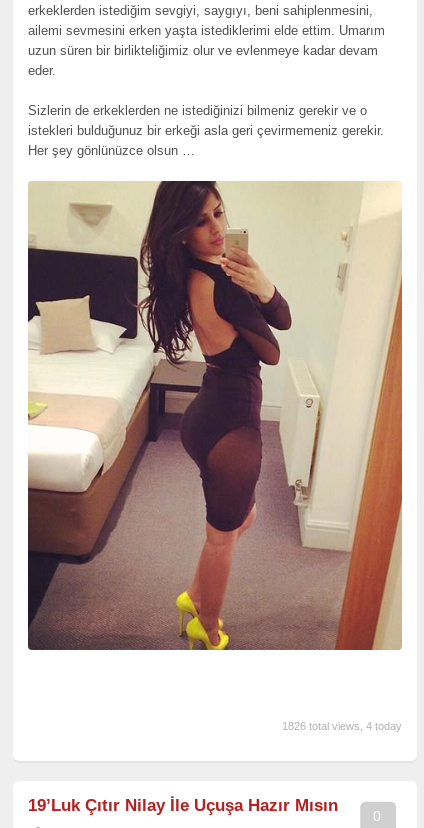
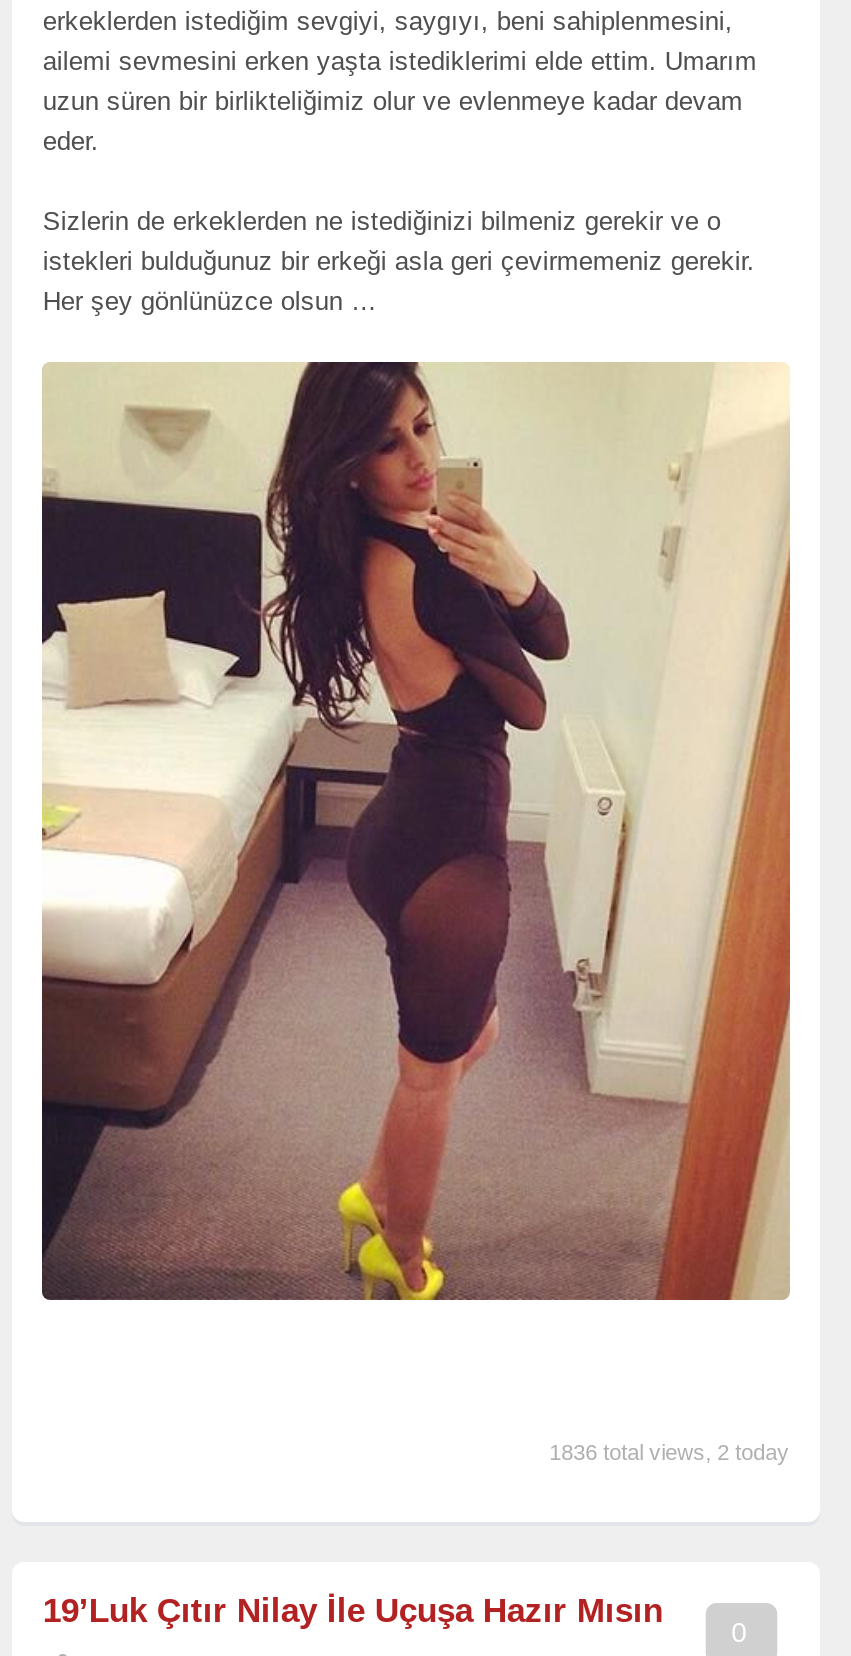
- 1826 total views, 4 today
+ 1836 total views, 2 today
